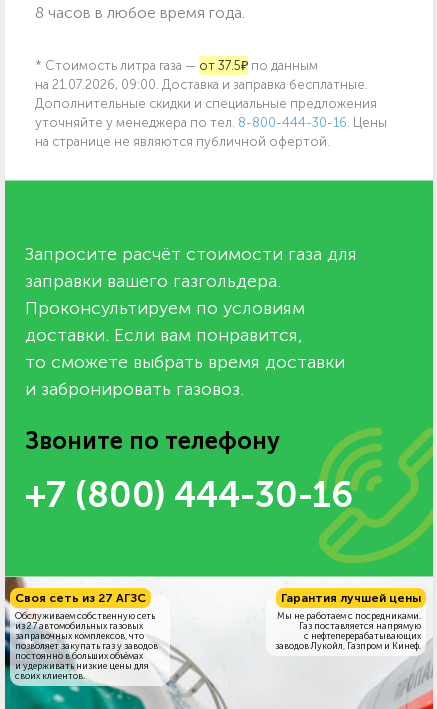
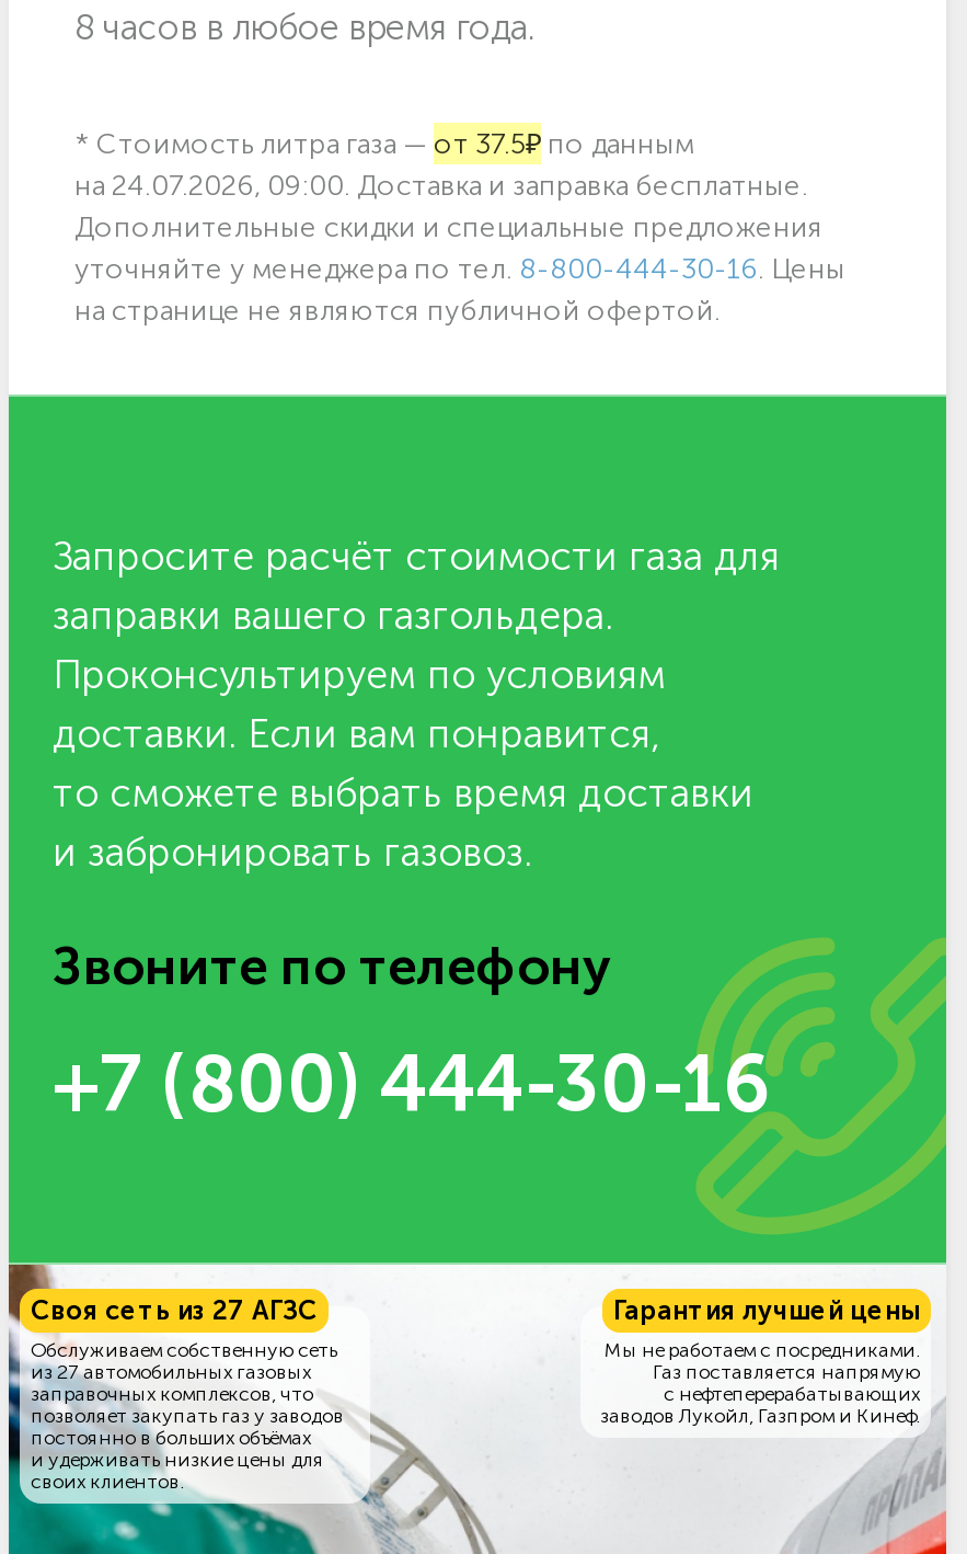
- на 21.07.2026, 09:00. Доставка и заправка бесплатные.
+ на 24.07.2026, 09:00. Доставка и заправка бесплатные.
